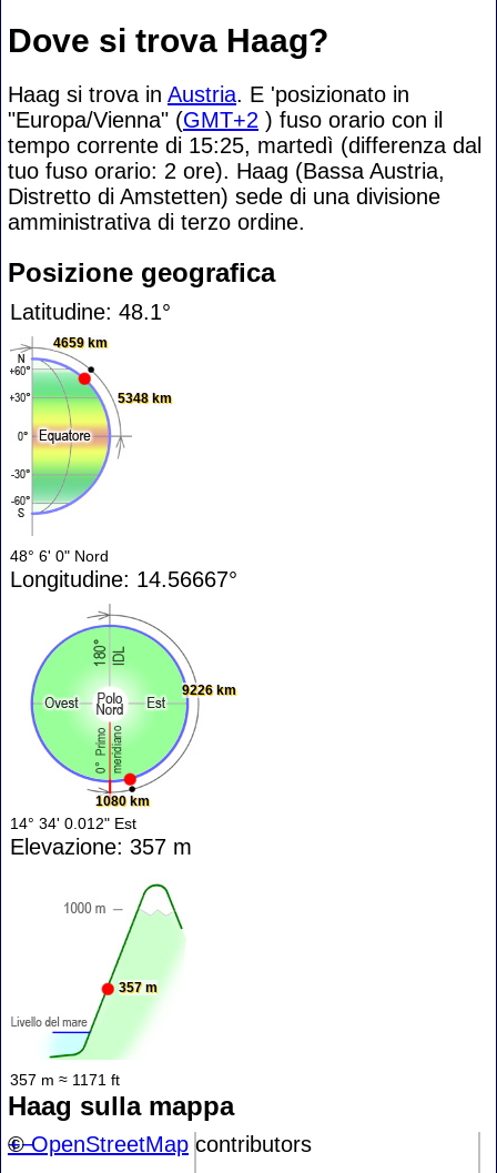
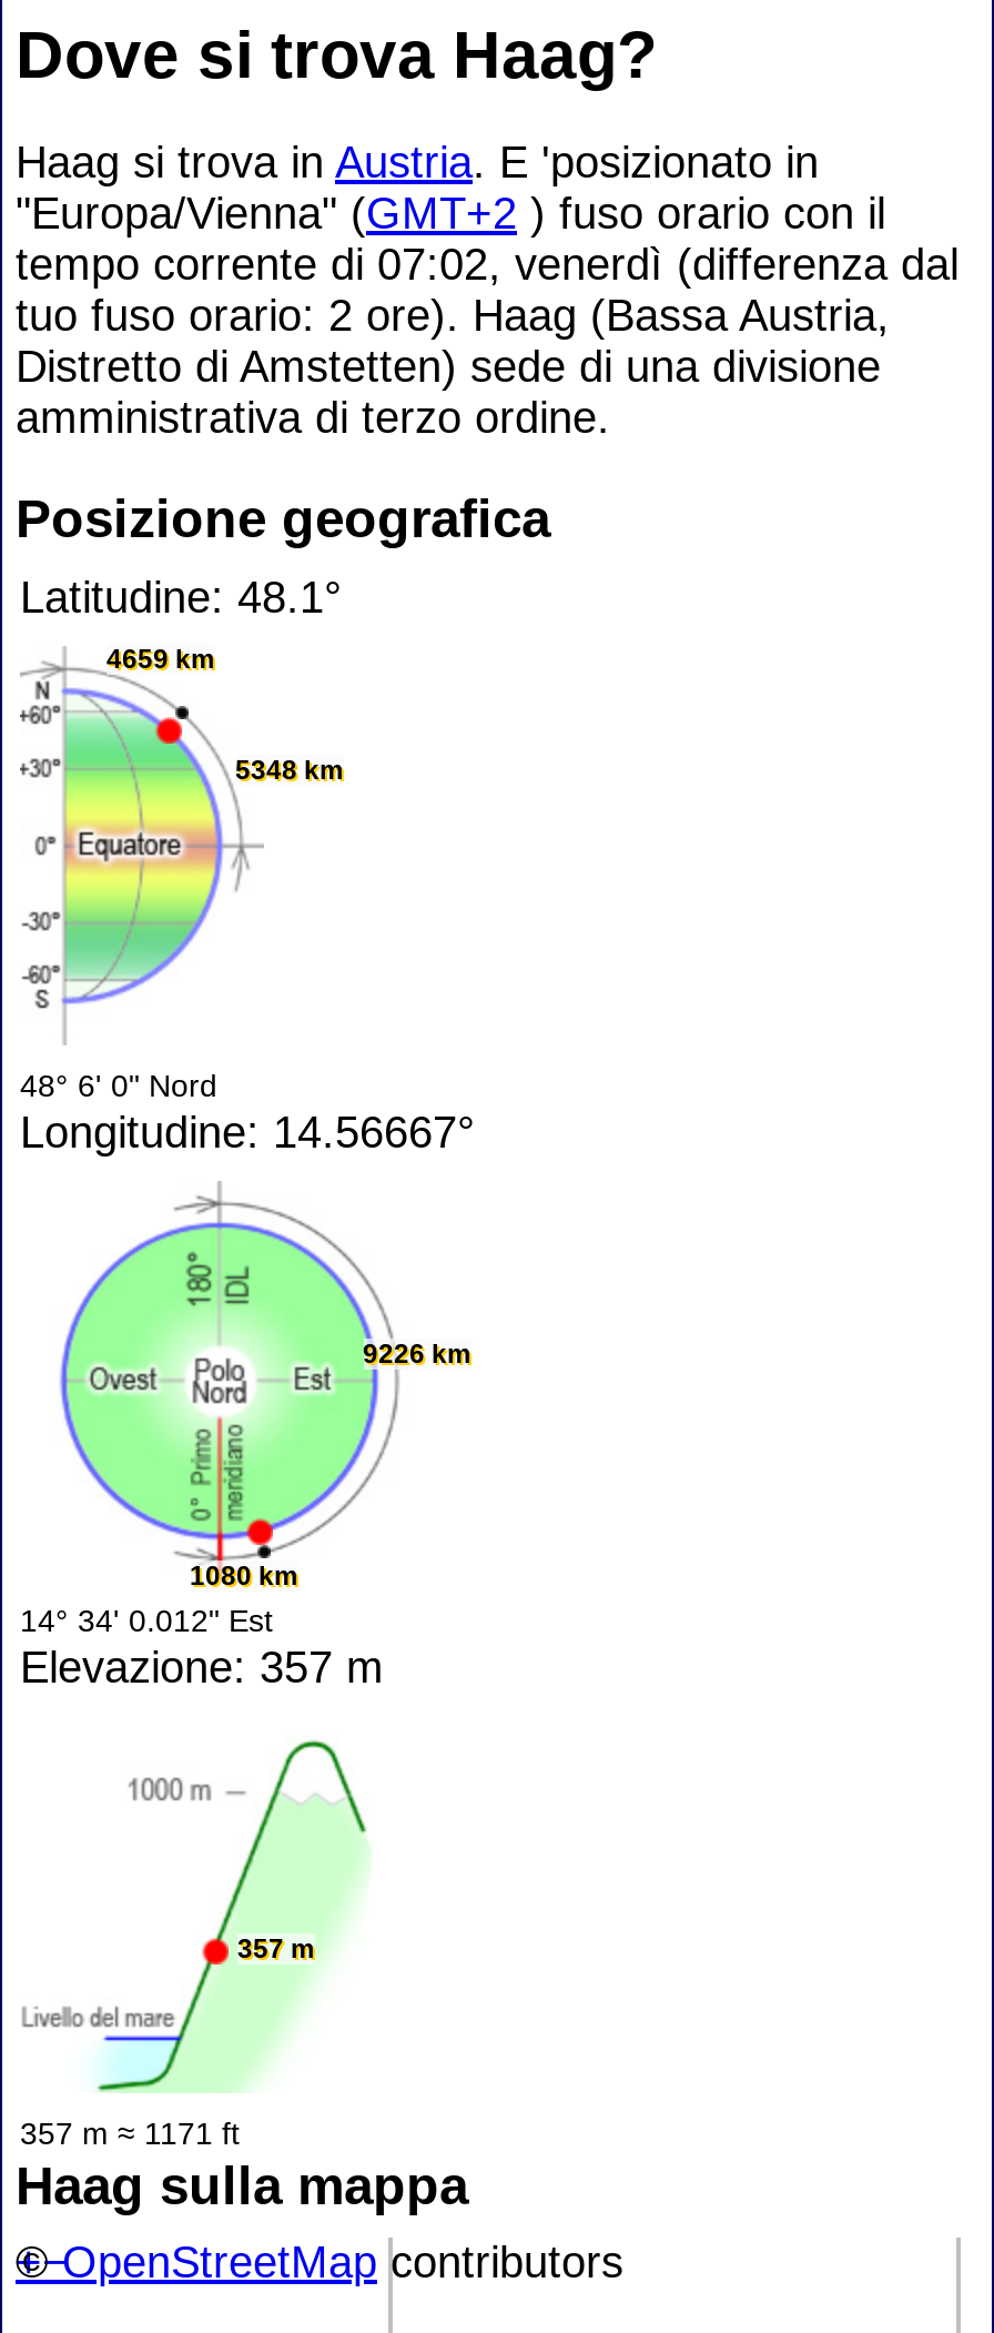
- tempo corrente di 15:25, martedì (differenza dal
+ tempo corrente di 07:02, venerdì (differenza dal
